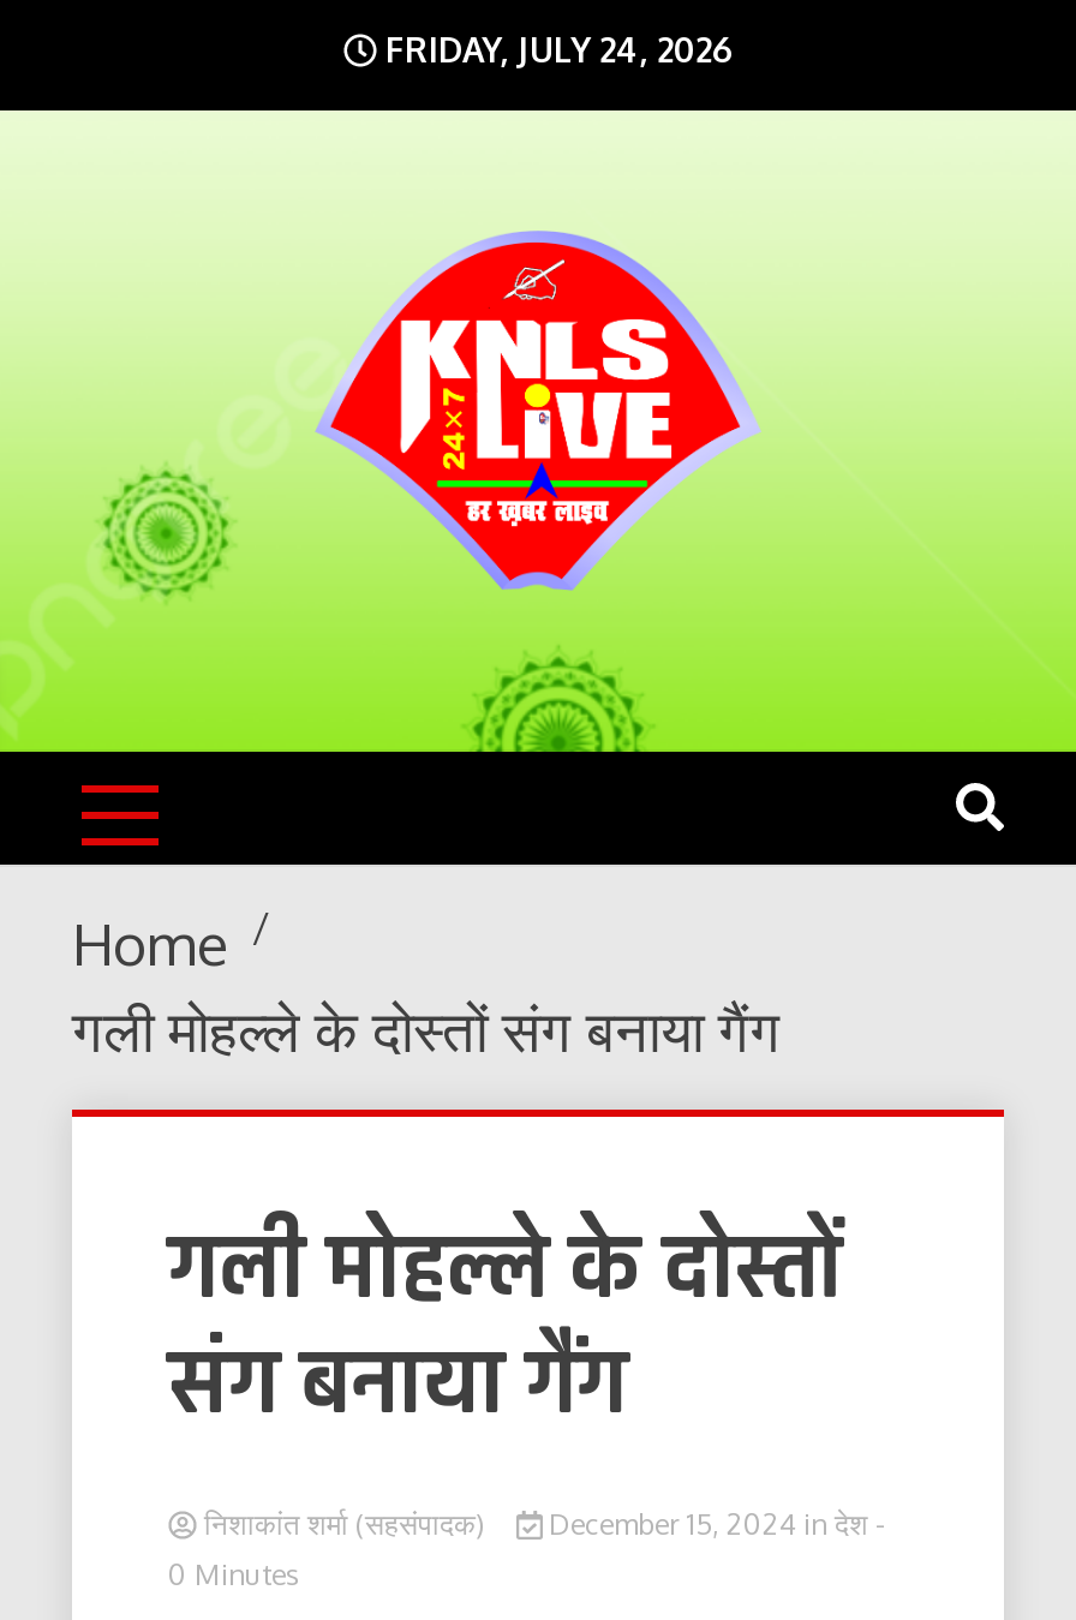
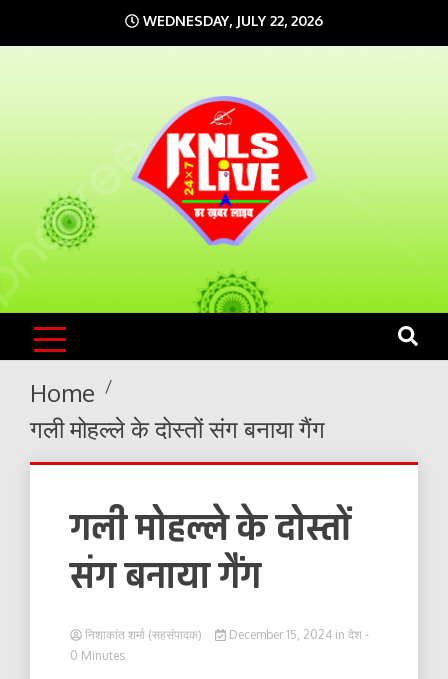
- FRIDAY, JULY 24, 2026
+ WEDNESDAY, JULY 22, 2026
